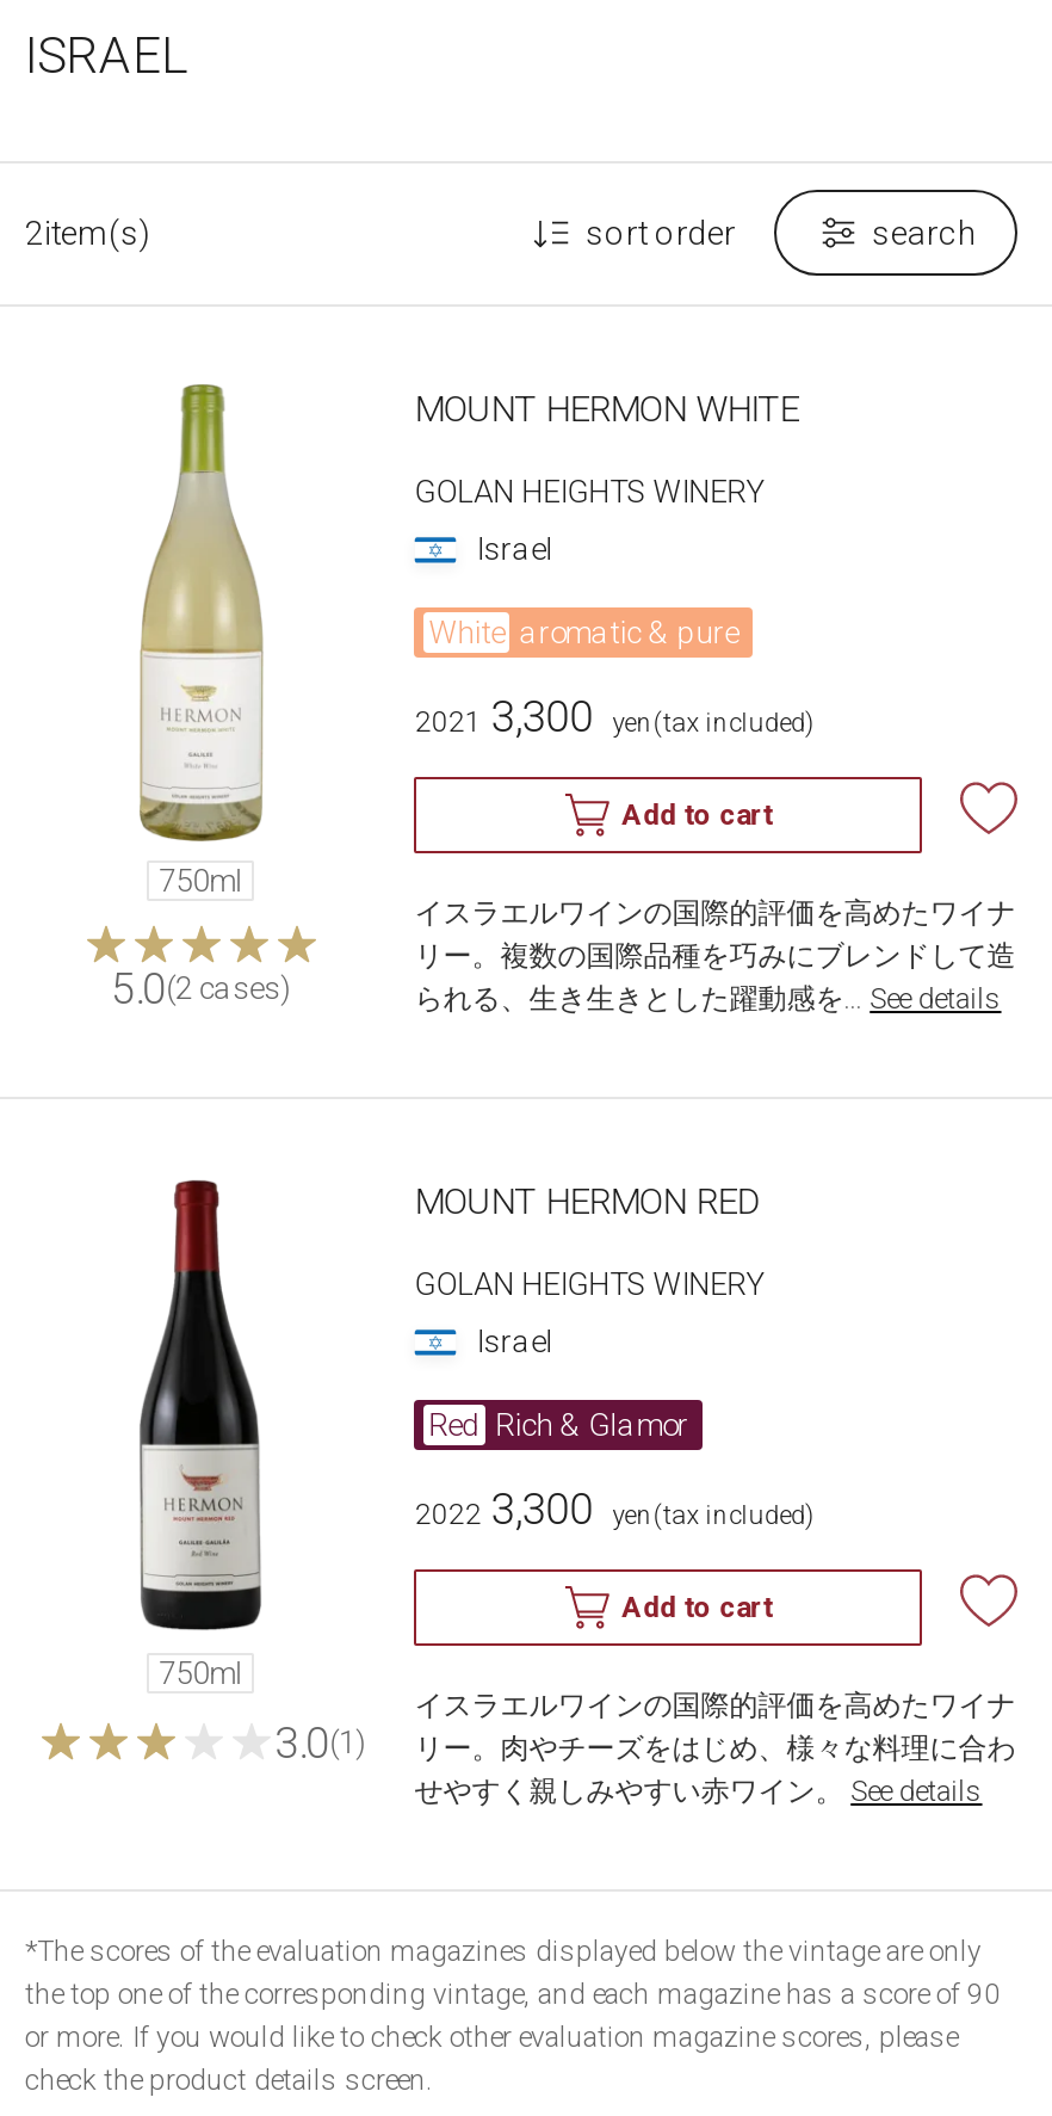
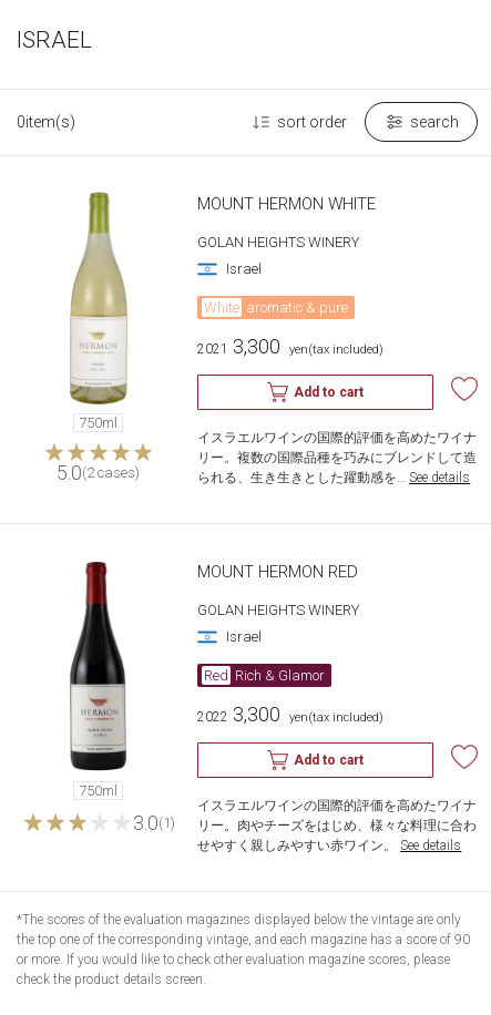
- 2item(s)
+ 0item(s)
